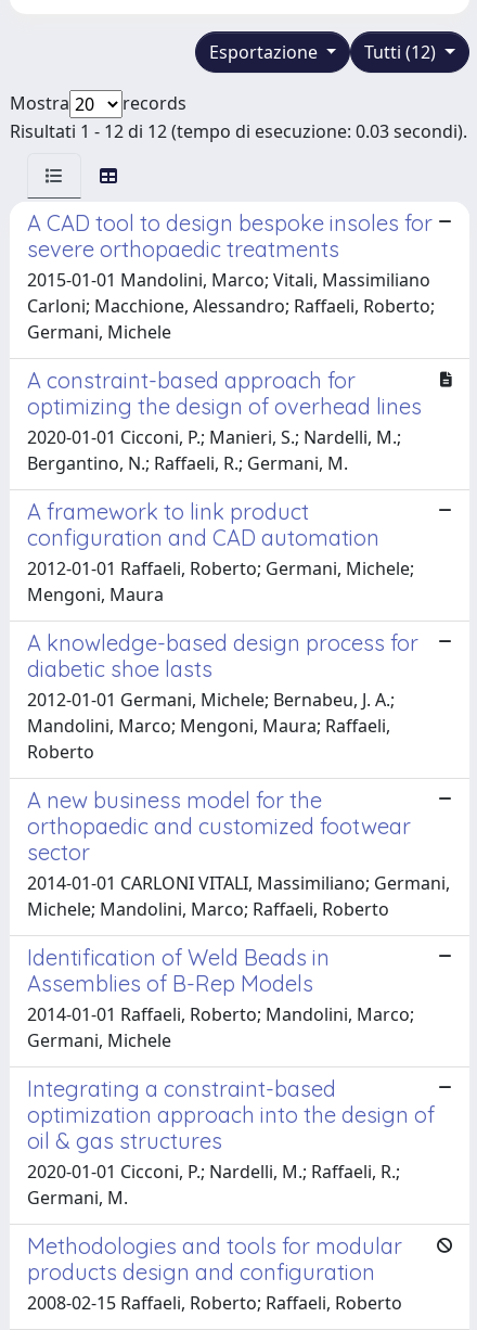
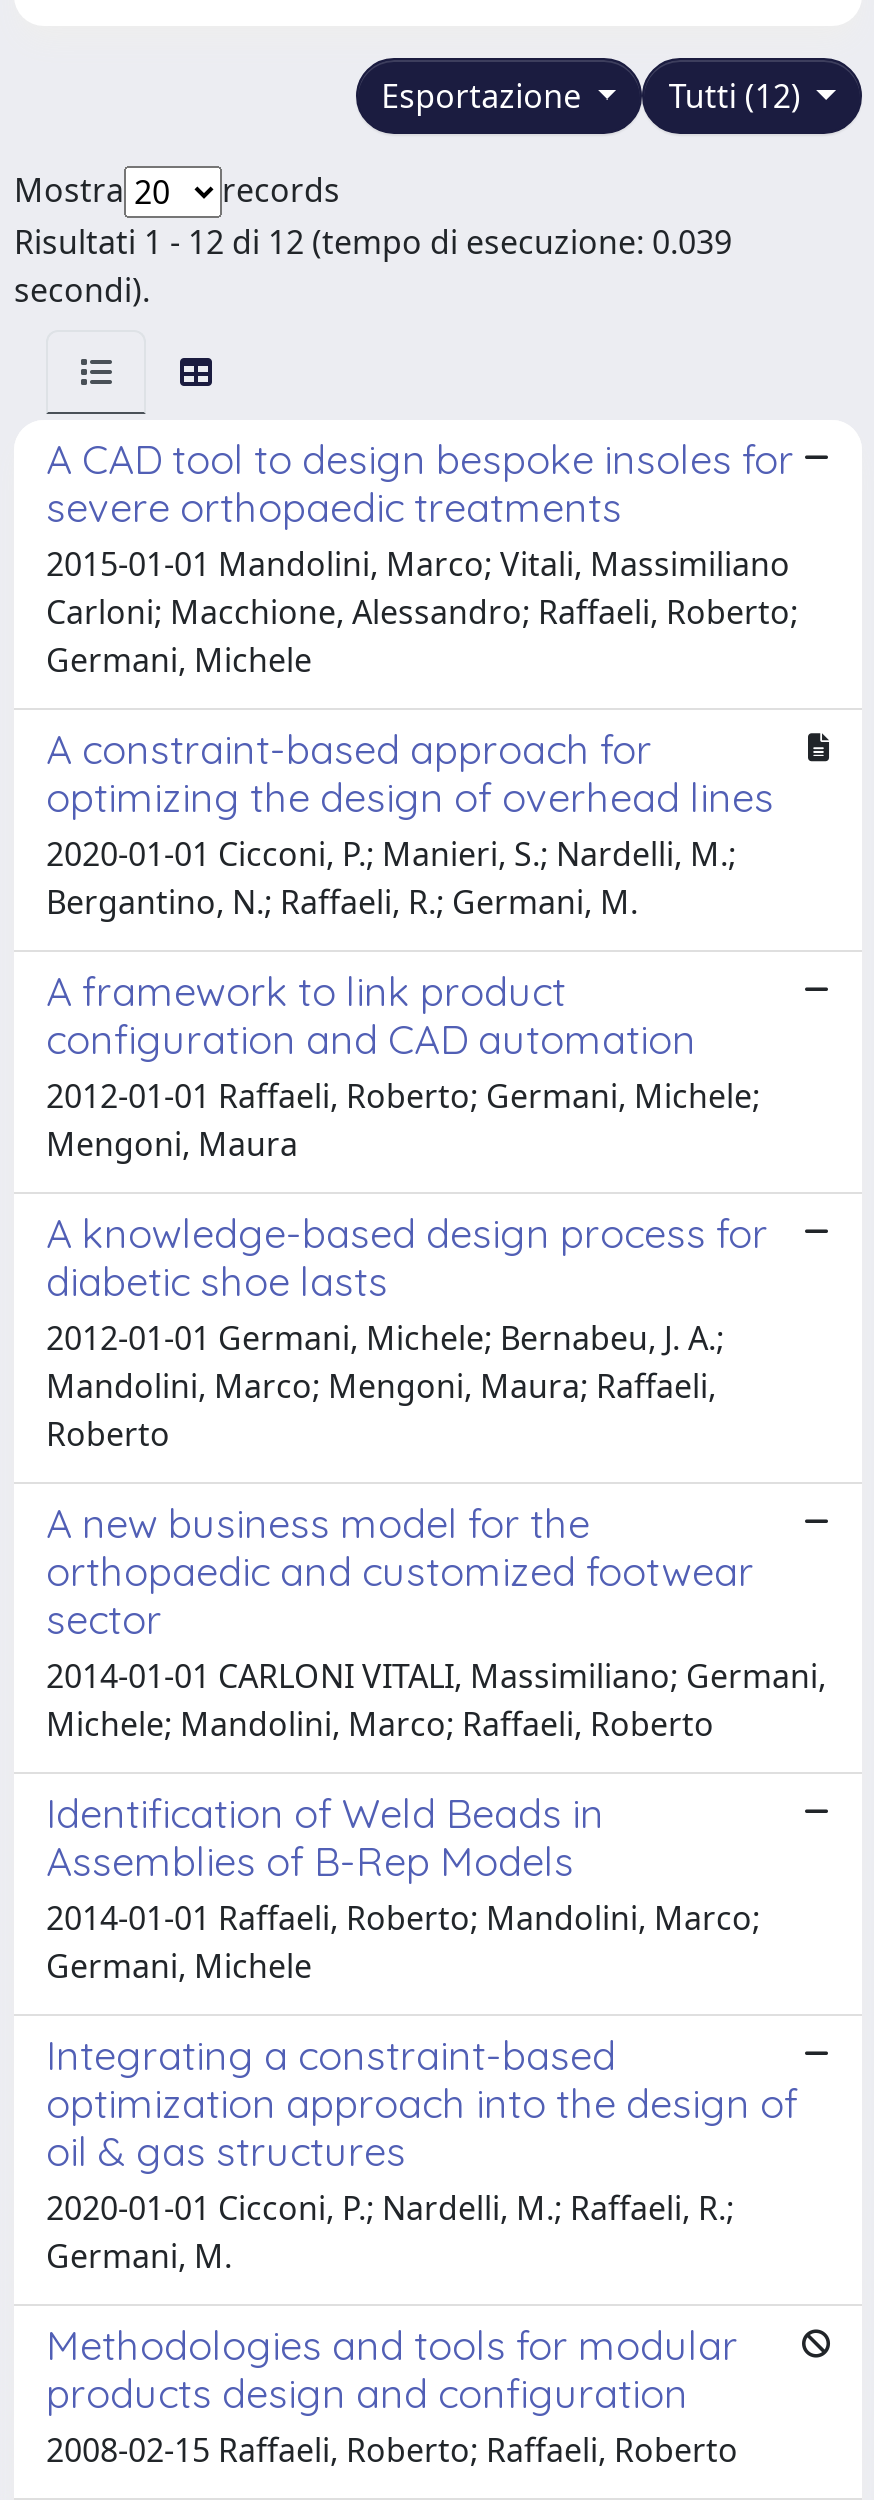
- Risultati 1 - 12 di 12 (tempo di esecuzione: 0.03 secondi).
+ Risultati 1 - 12 di 12 (tempo di esecuzione: 0.039
+ secondi).
